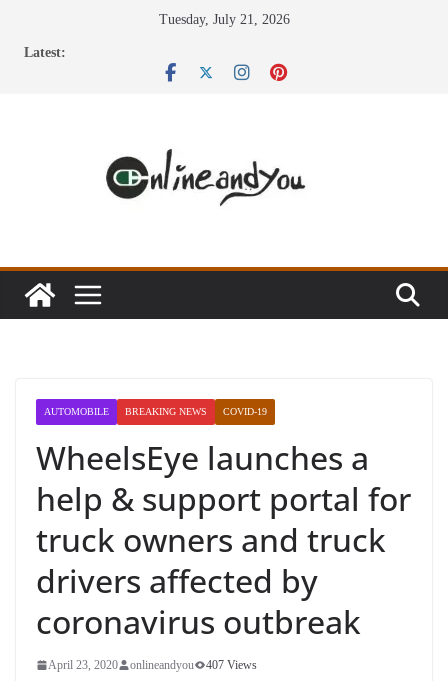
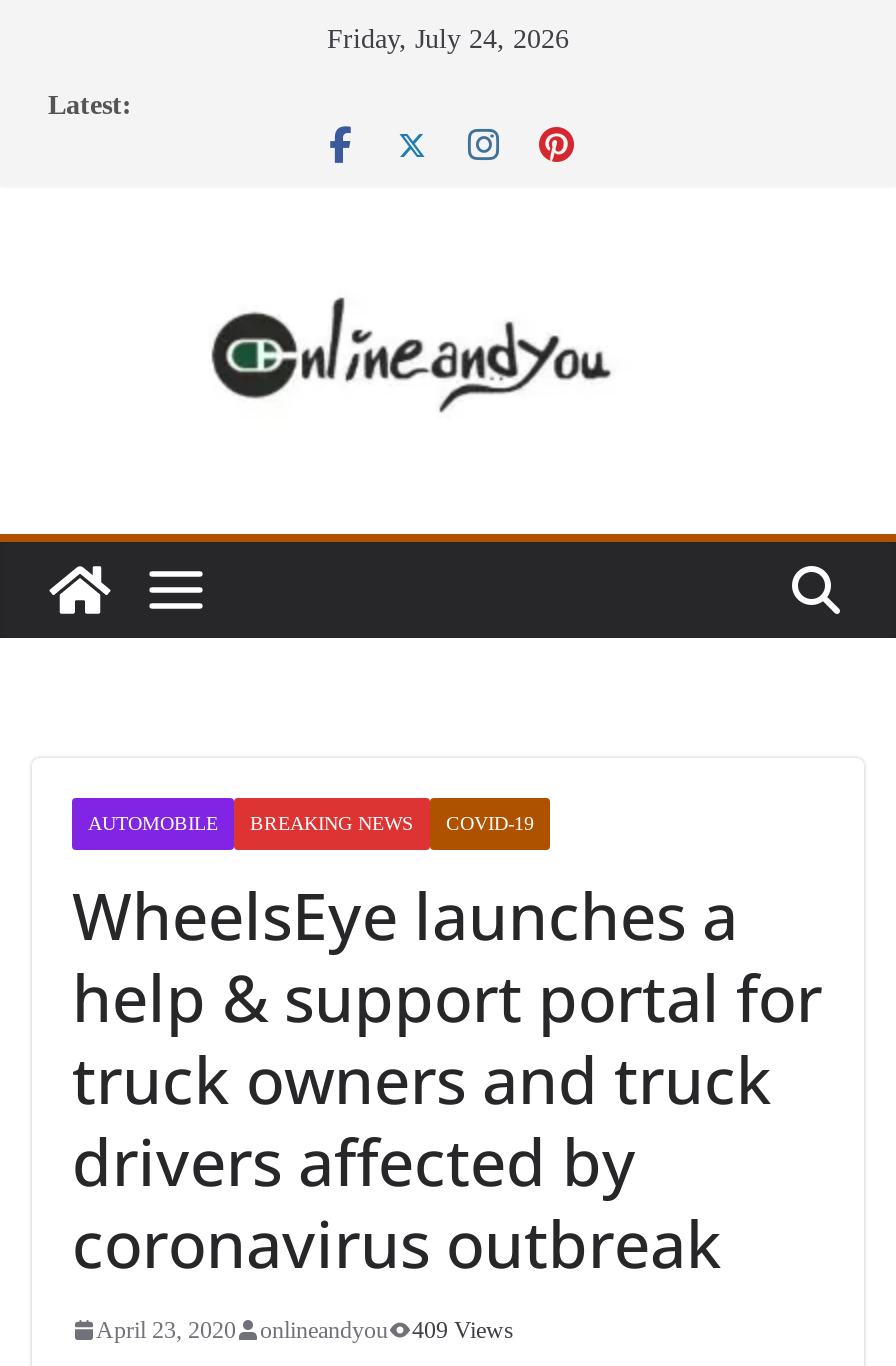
- Tuesday, July 21, 2026
+ Friday, July 24, 2026

- April 23, 2020 onlineandyou 407 Views
+ April 23, 2020 onlineandyou 409 Views
